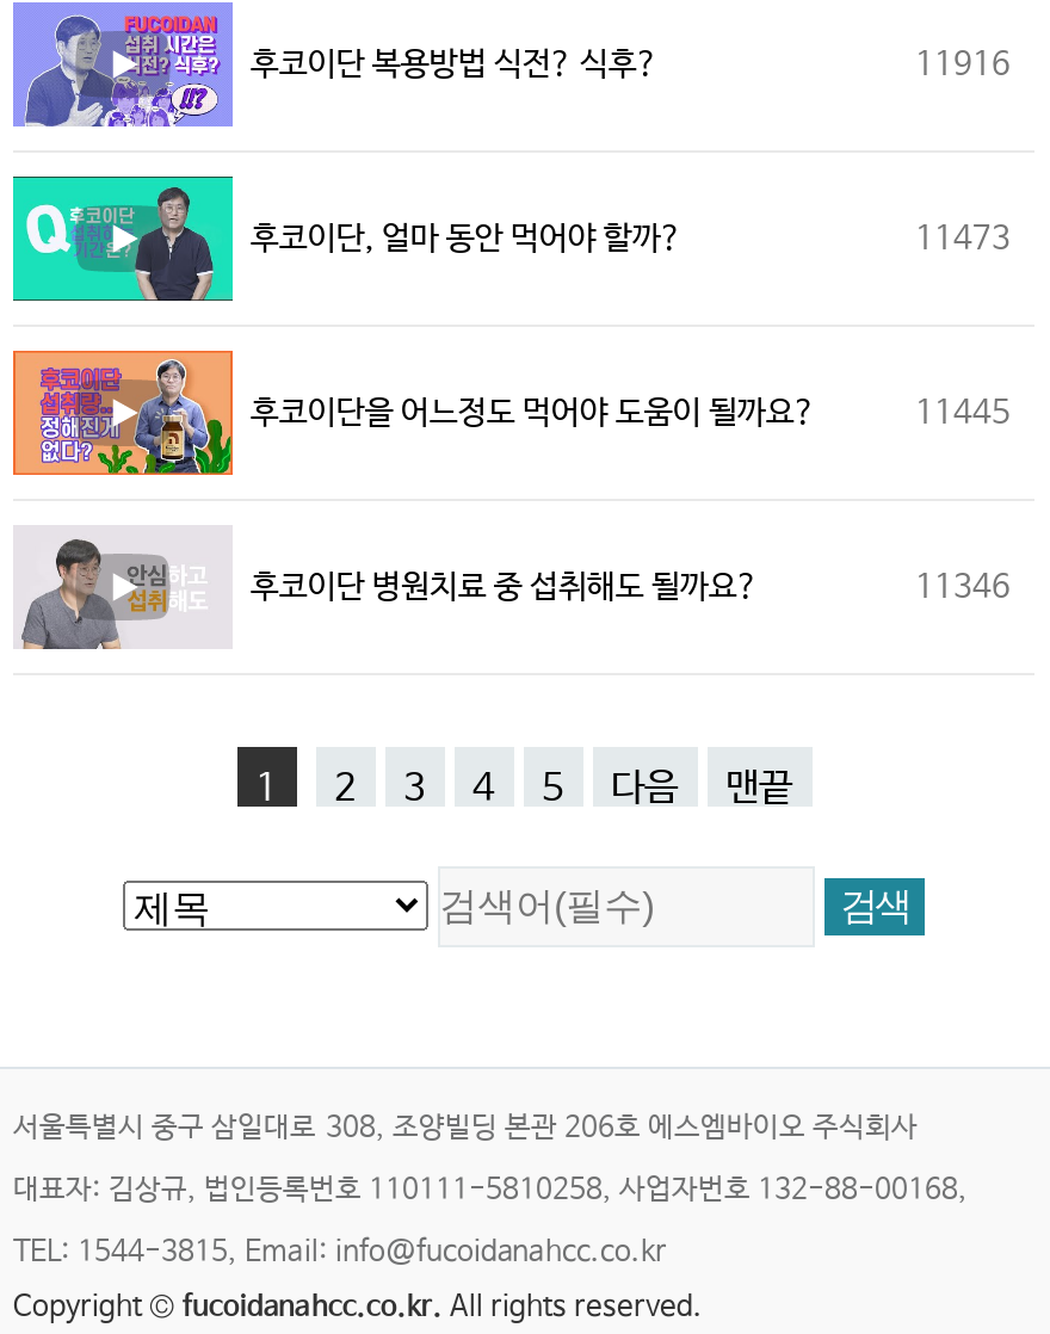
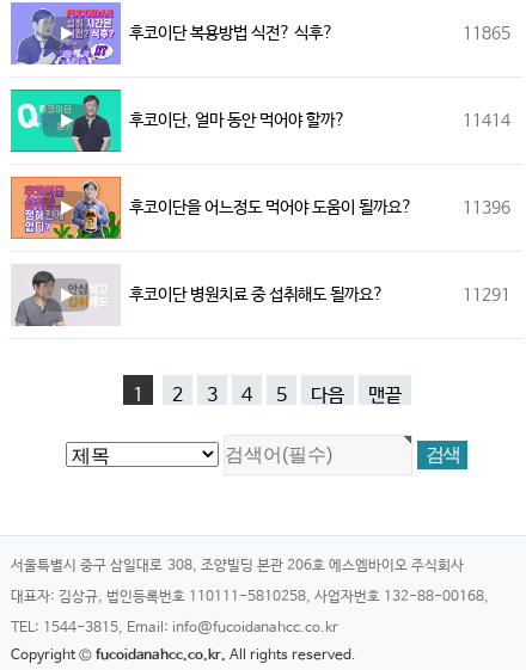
- 11916
+ 11865

- 11473
+ 11414

- 11445
+ 11396

- 11346
+ 11291
